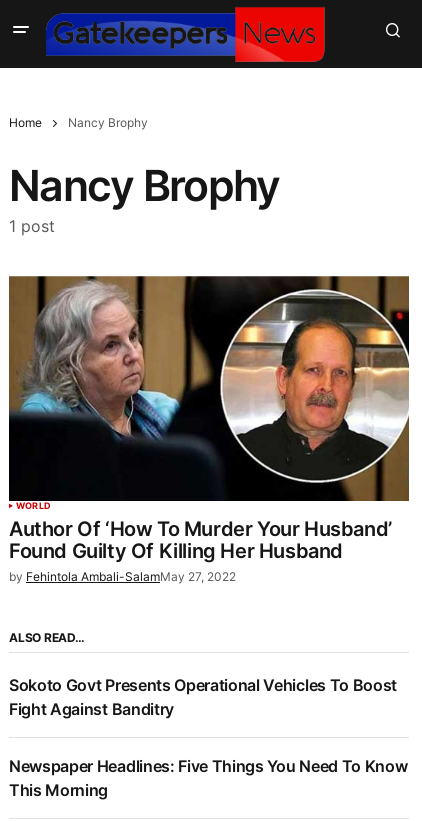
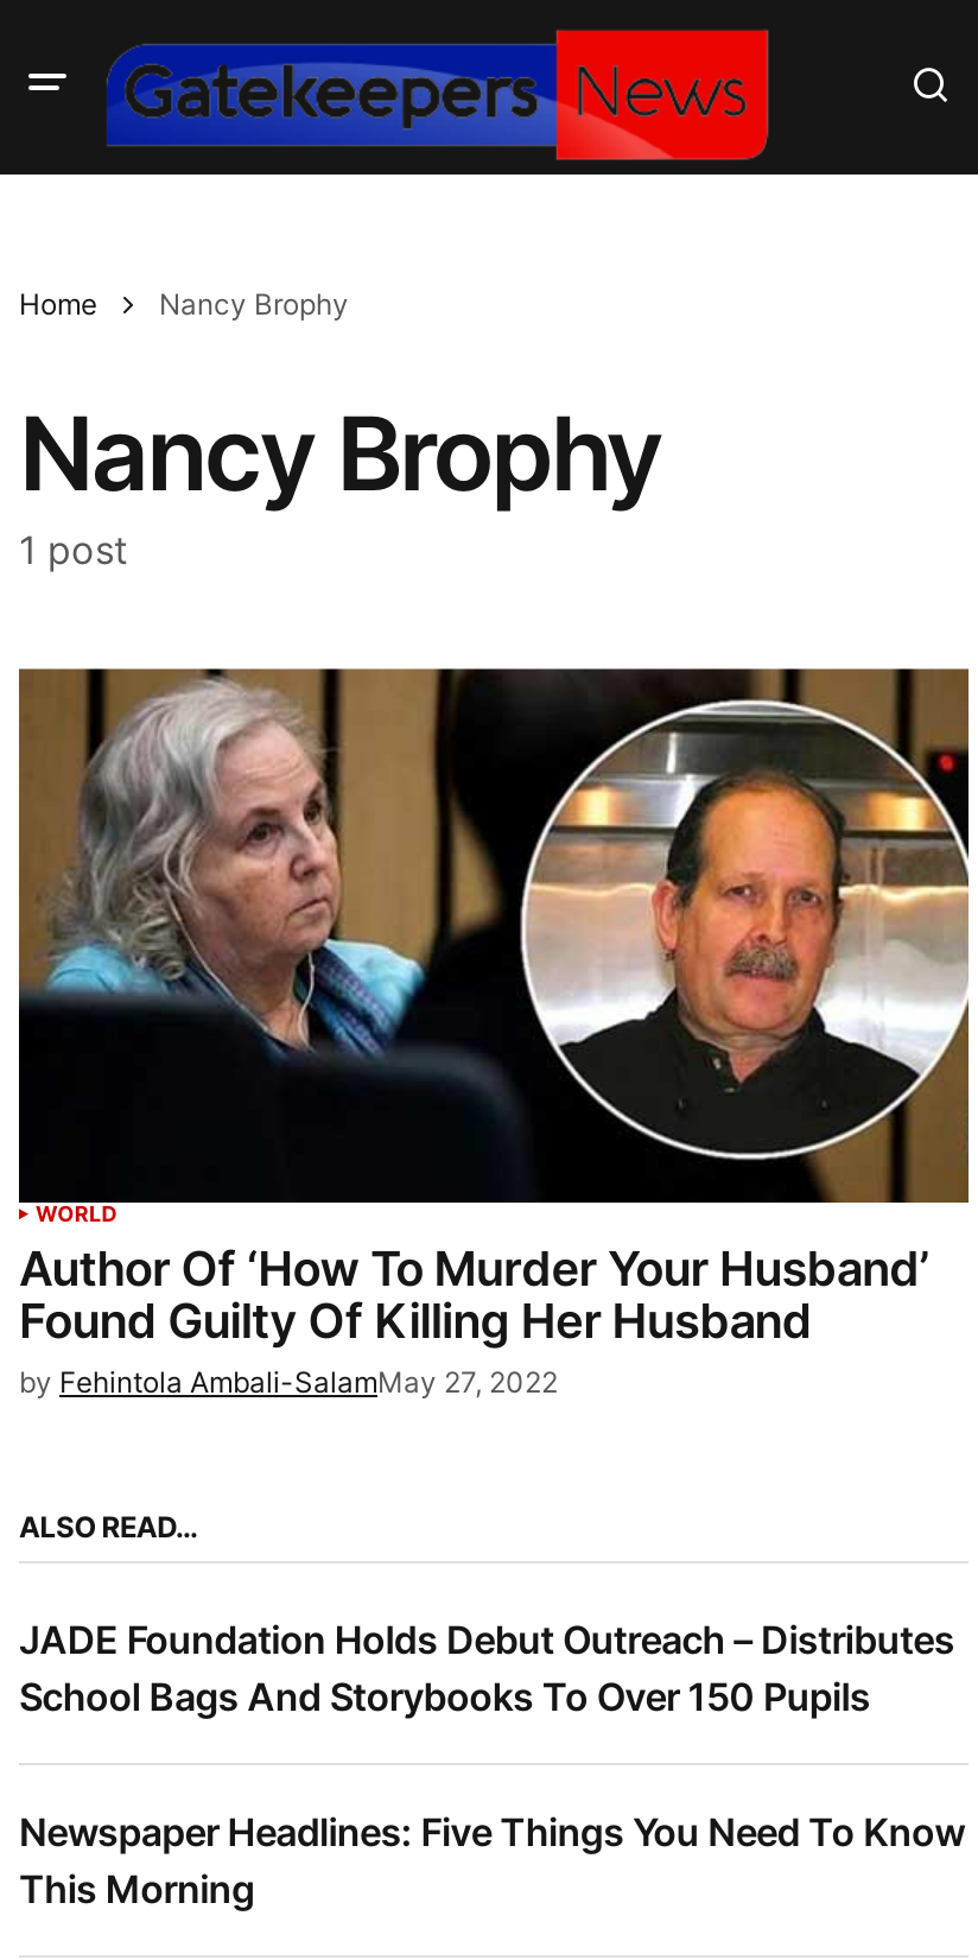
- Sokoto Govt Presents Operational Vehicles To Boost
- Fight Against Banditry
+ JADE Foundation Holds Debut Outreach – Distributes
+ School Bags And Storybooks To Over 150 Pupils
